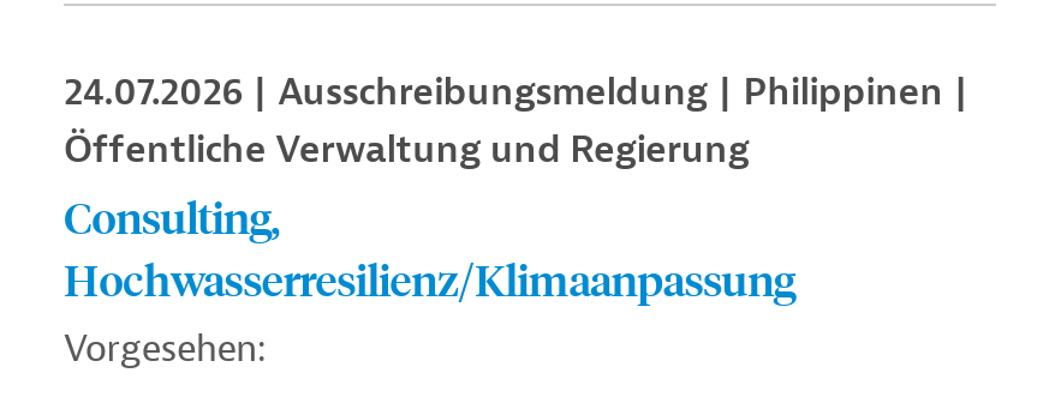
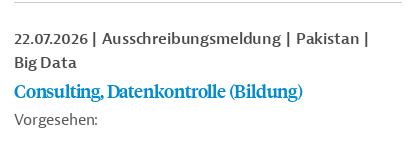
- 24.07.2026
+ 22.07.2026

- Philippinen
- Öffentliche Verwaltung und Regierung
- Consulting,
- Hochwasserresilienz/Klimaanpassung
+ Pakistan
+ Big Data
+ Consulting, Datenkontrolle (Bildung)
